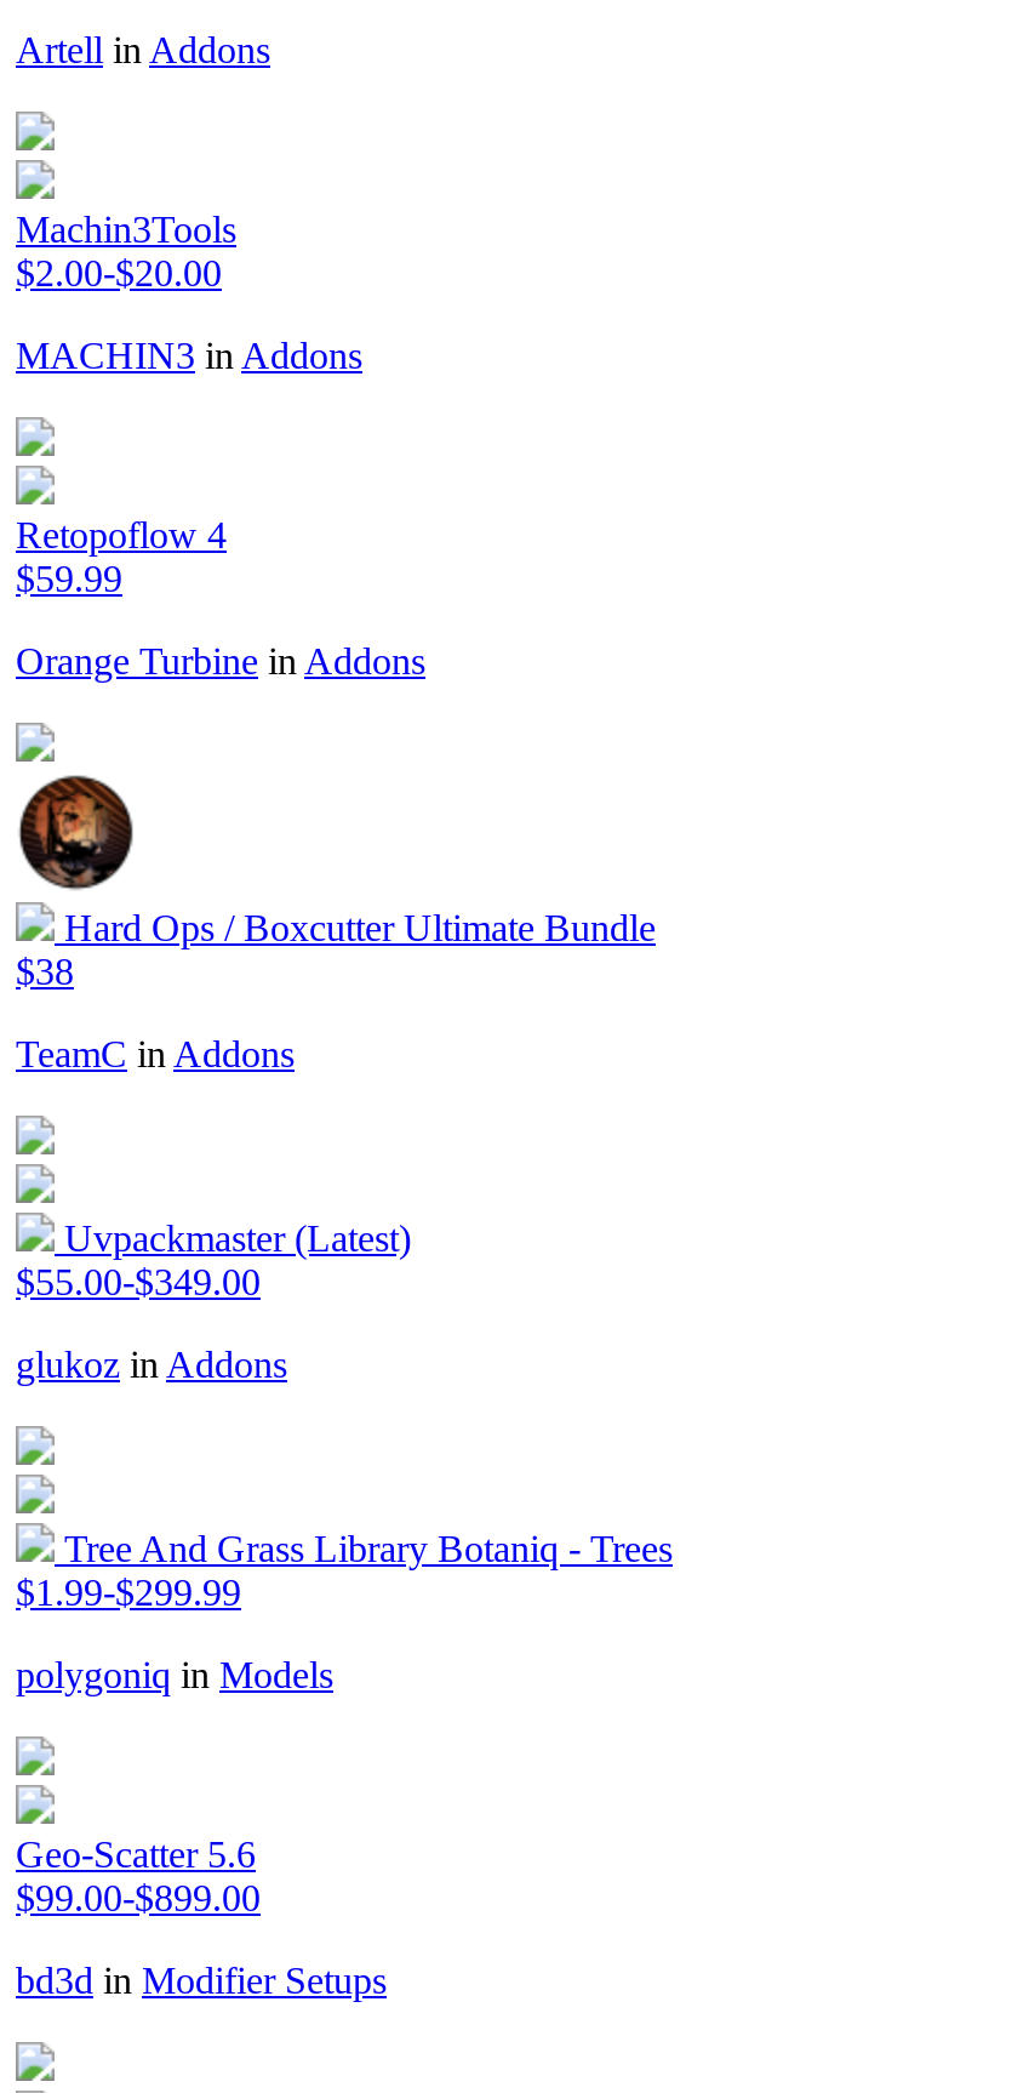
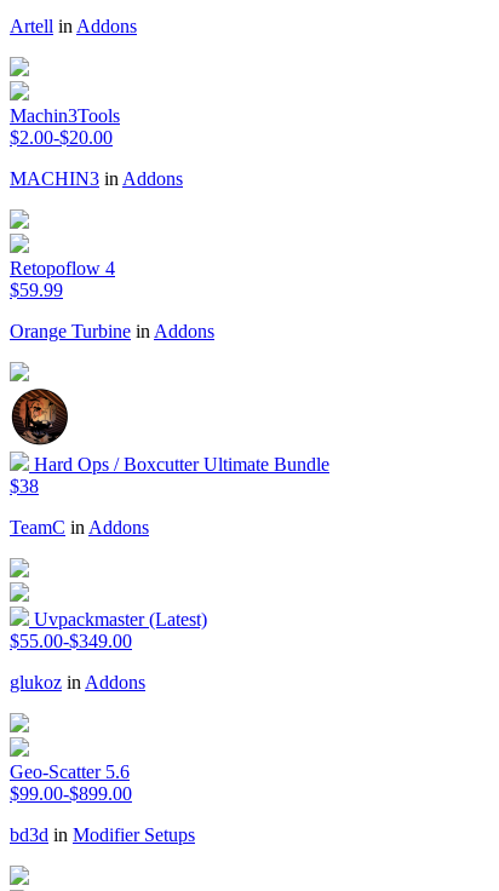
- Tree And Grass Library Botaniq - Trees
- $1.99-$299.99
- polygoniq in Models
